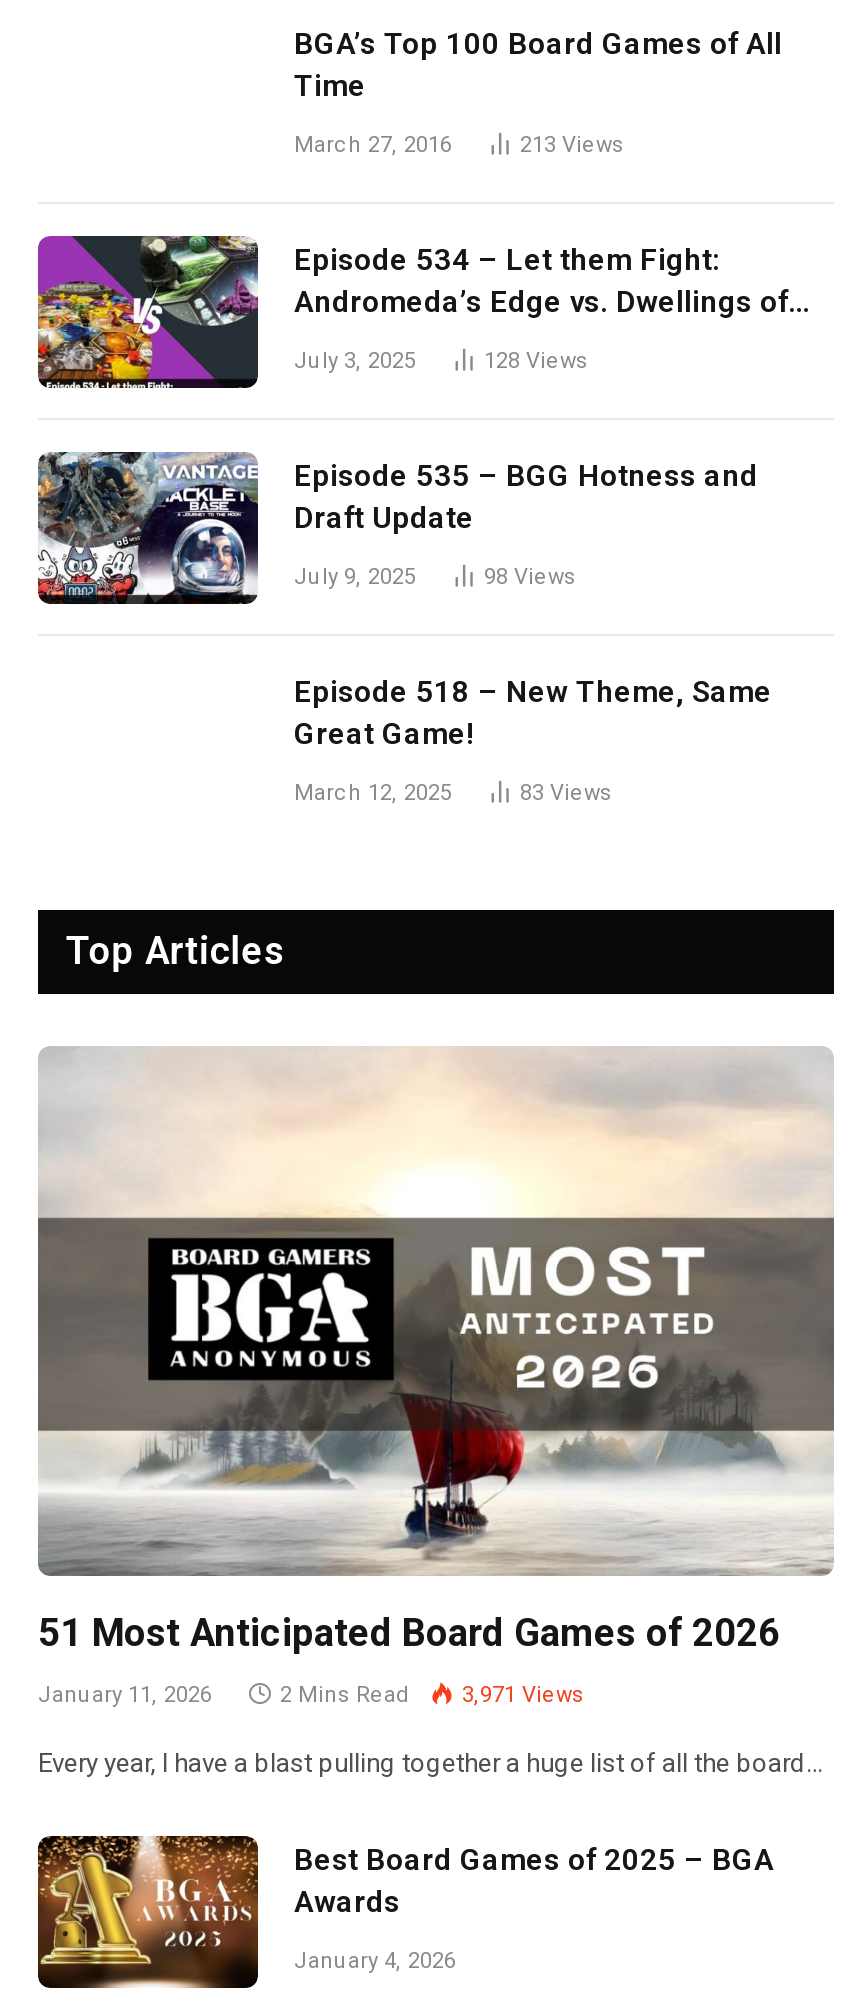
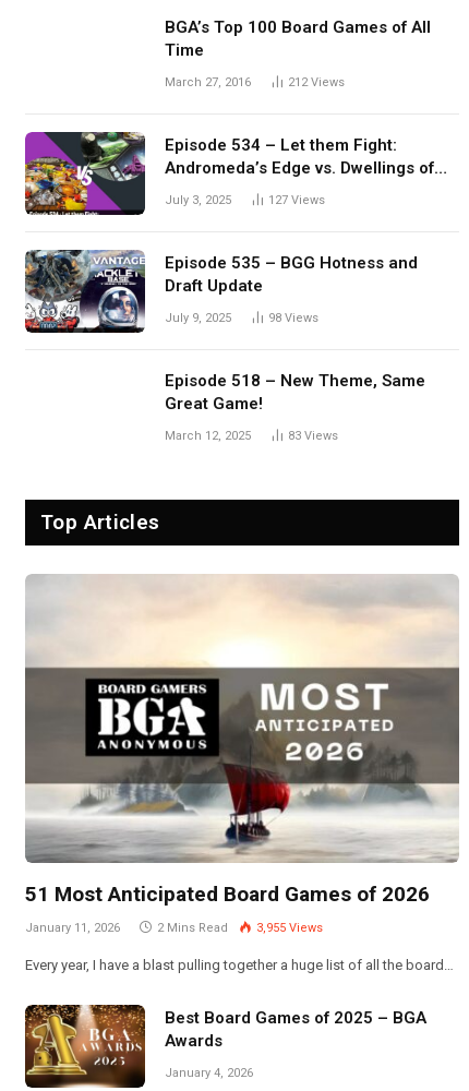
- 213 Views
+ 212 Views

- 128 Views
+ 127 Views

- 2 Mins Read 3,971 Views
+ 2 Mins Read 3,955 Views
